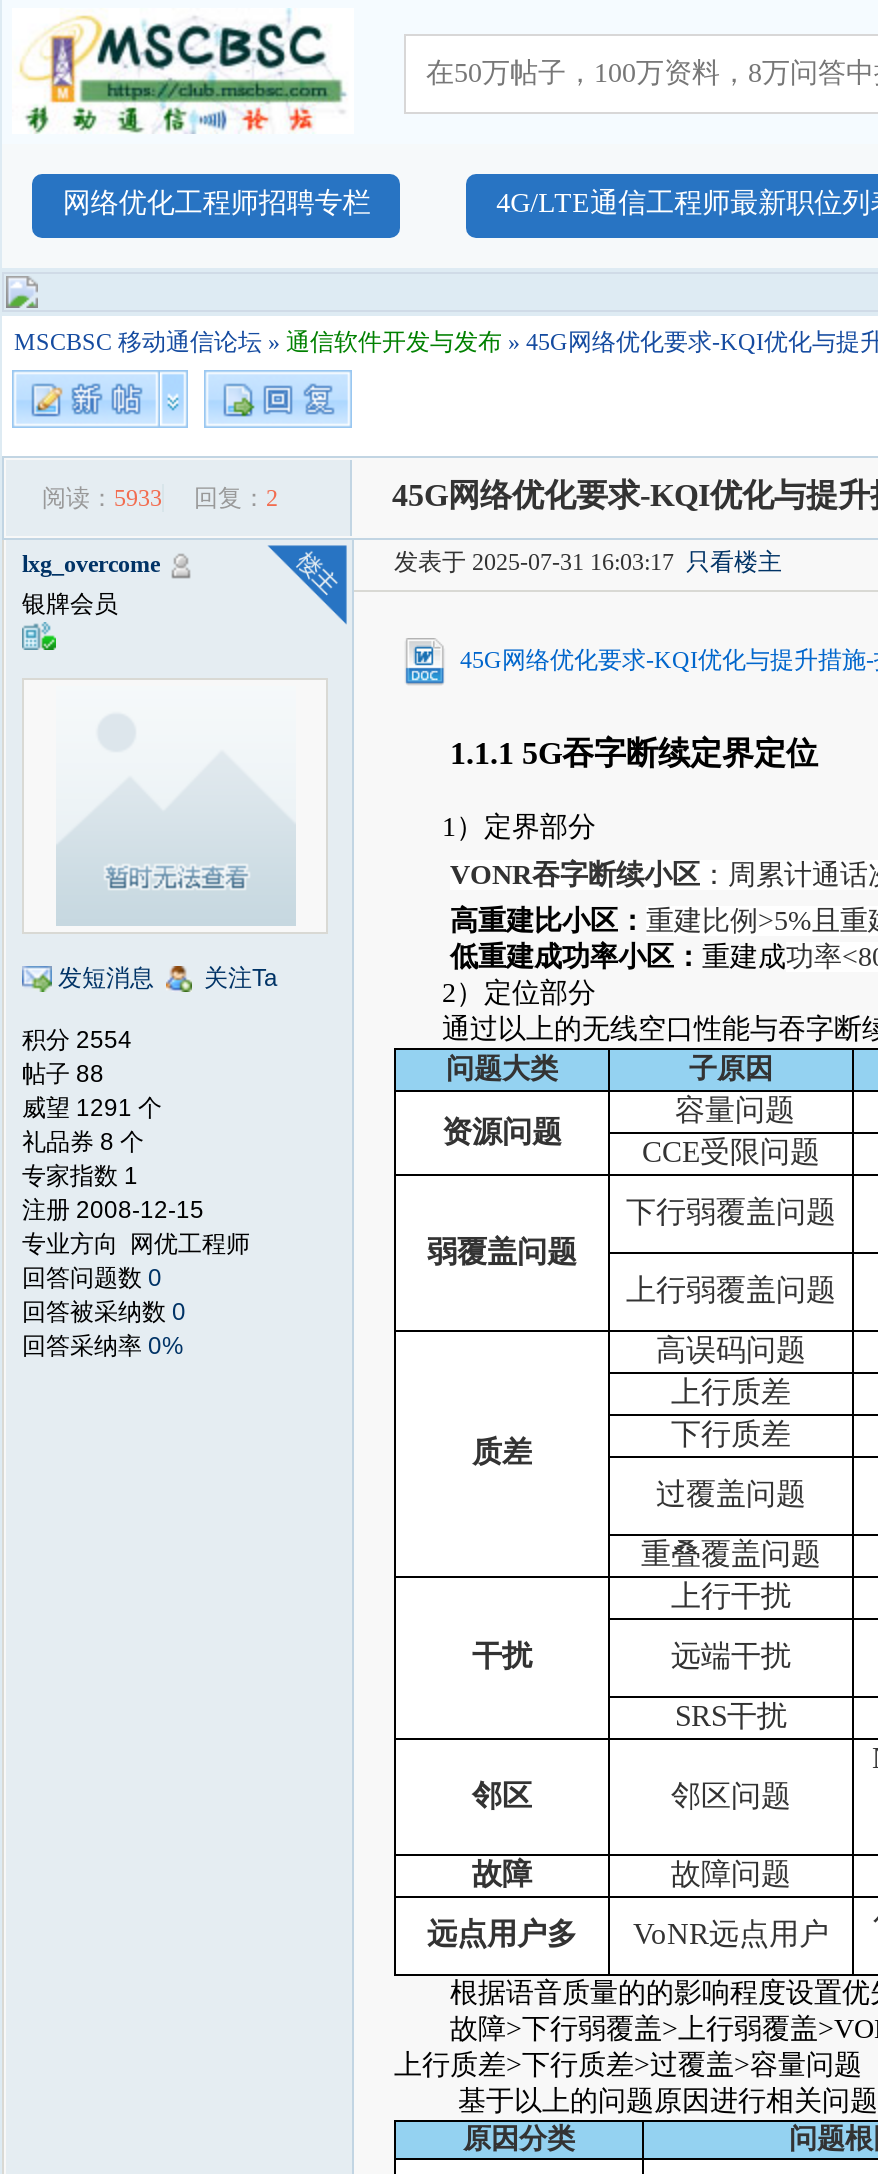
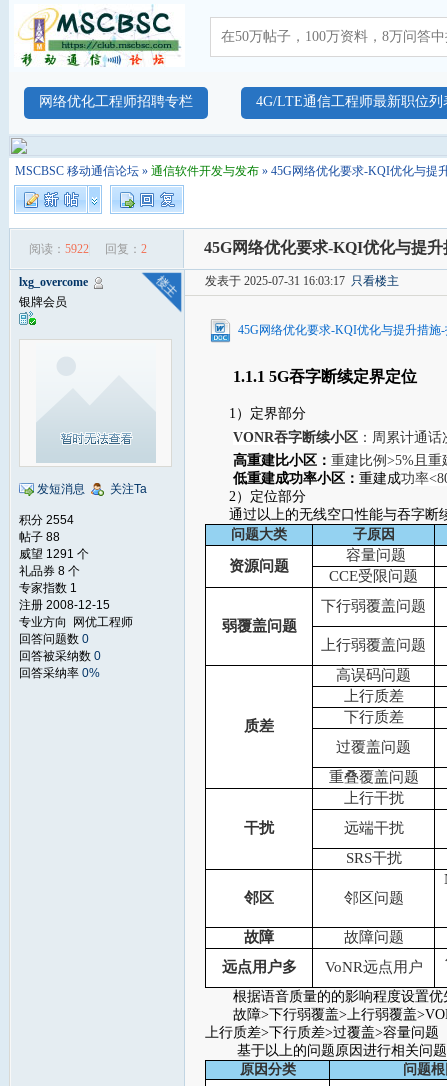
- 阅读：5933 回复：2
+ 阅读：5922 回复：2
